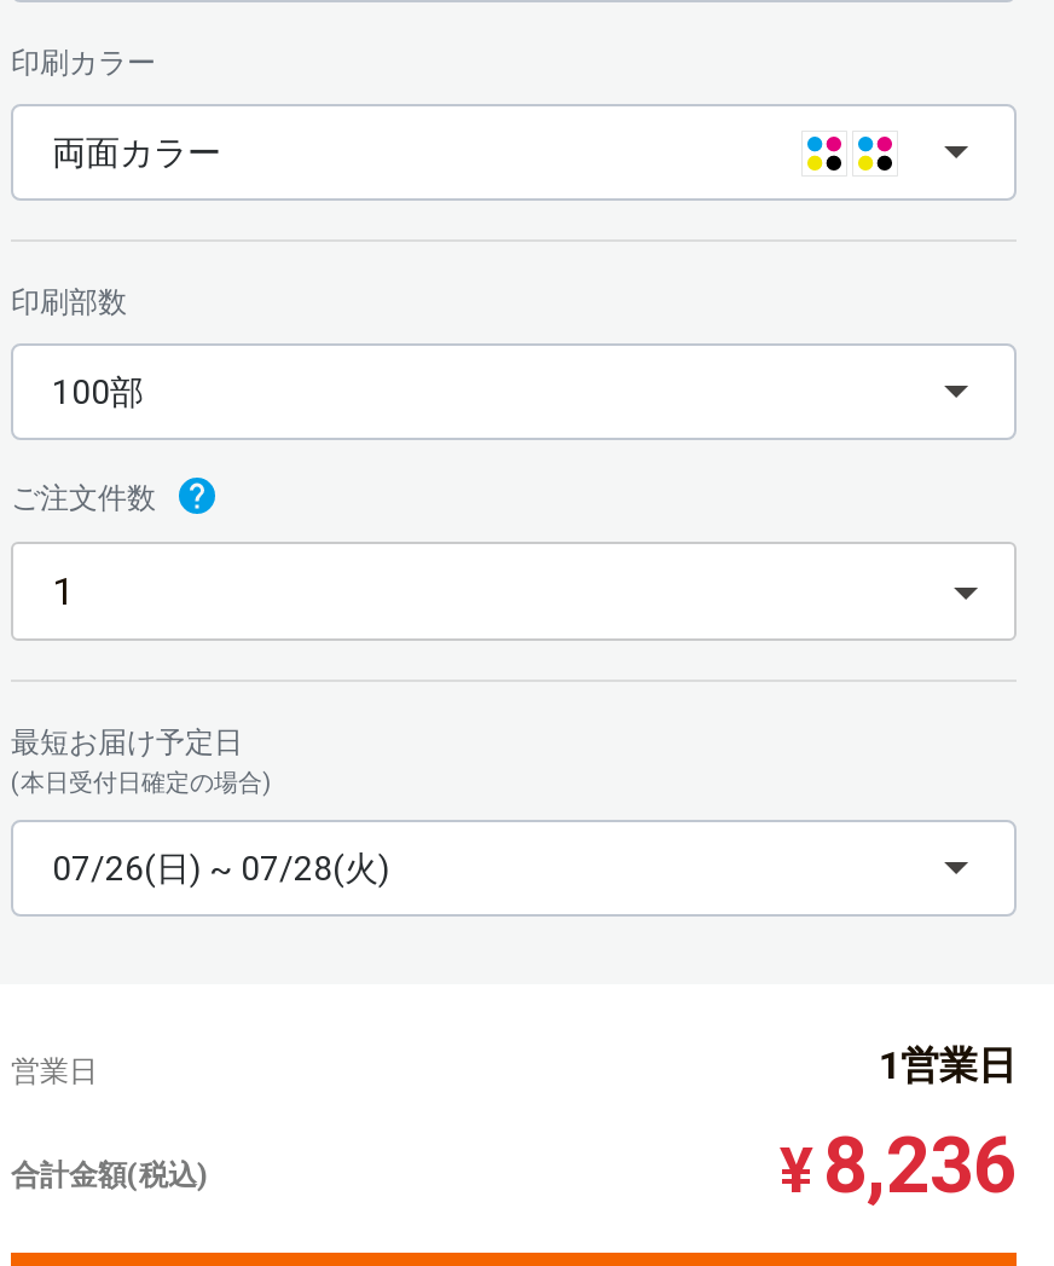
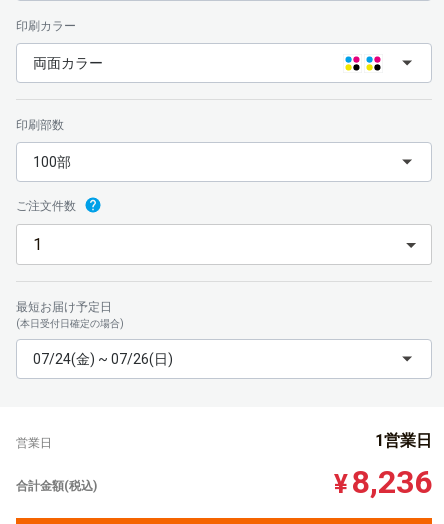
- 07/26(日) ~ 07/28(火)
+ 07/24(金) ~ 07/26(日)
